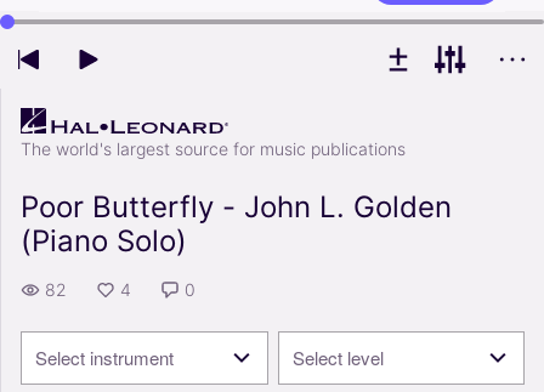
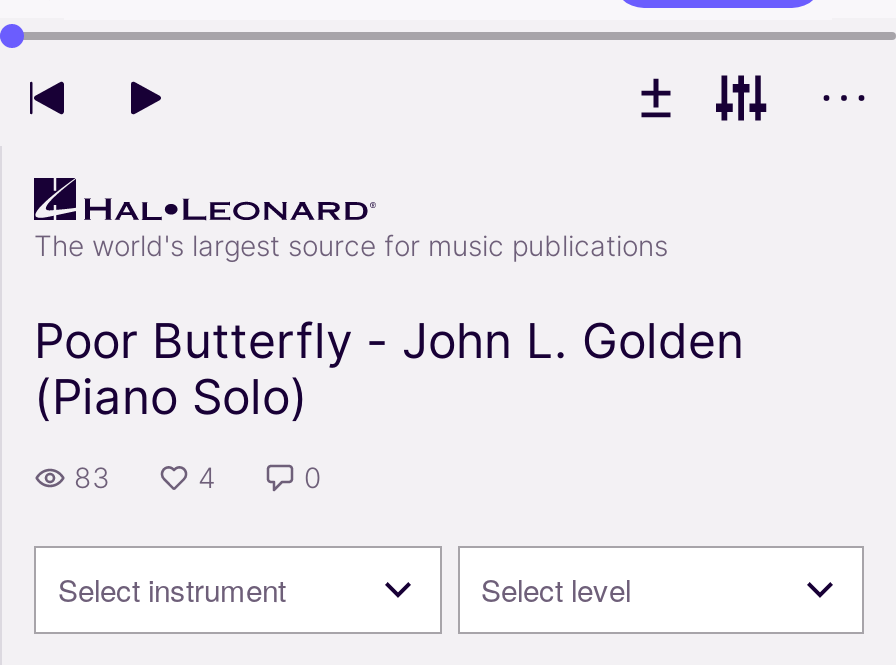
- 82
+ 83
